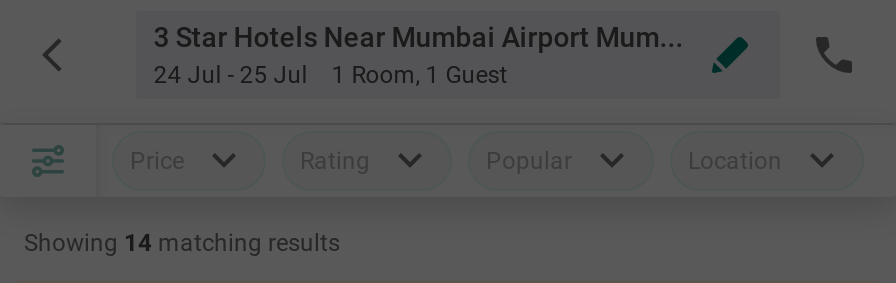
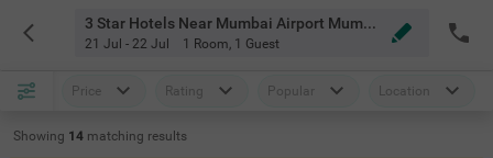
- 24 Jul - 25 Jul 1 Room, 1 Guest
+ 21 Jul - 22 Jul 1 Room, 1 Guest
